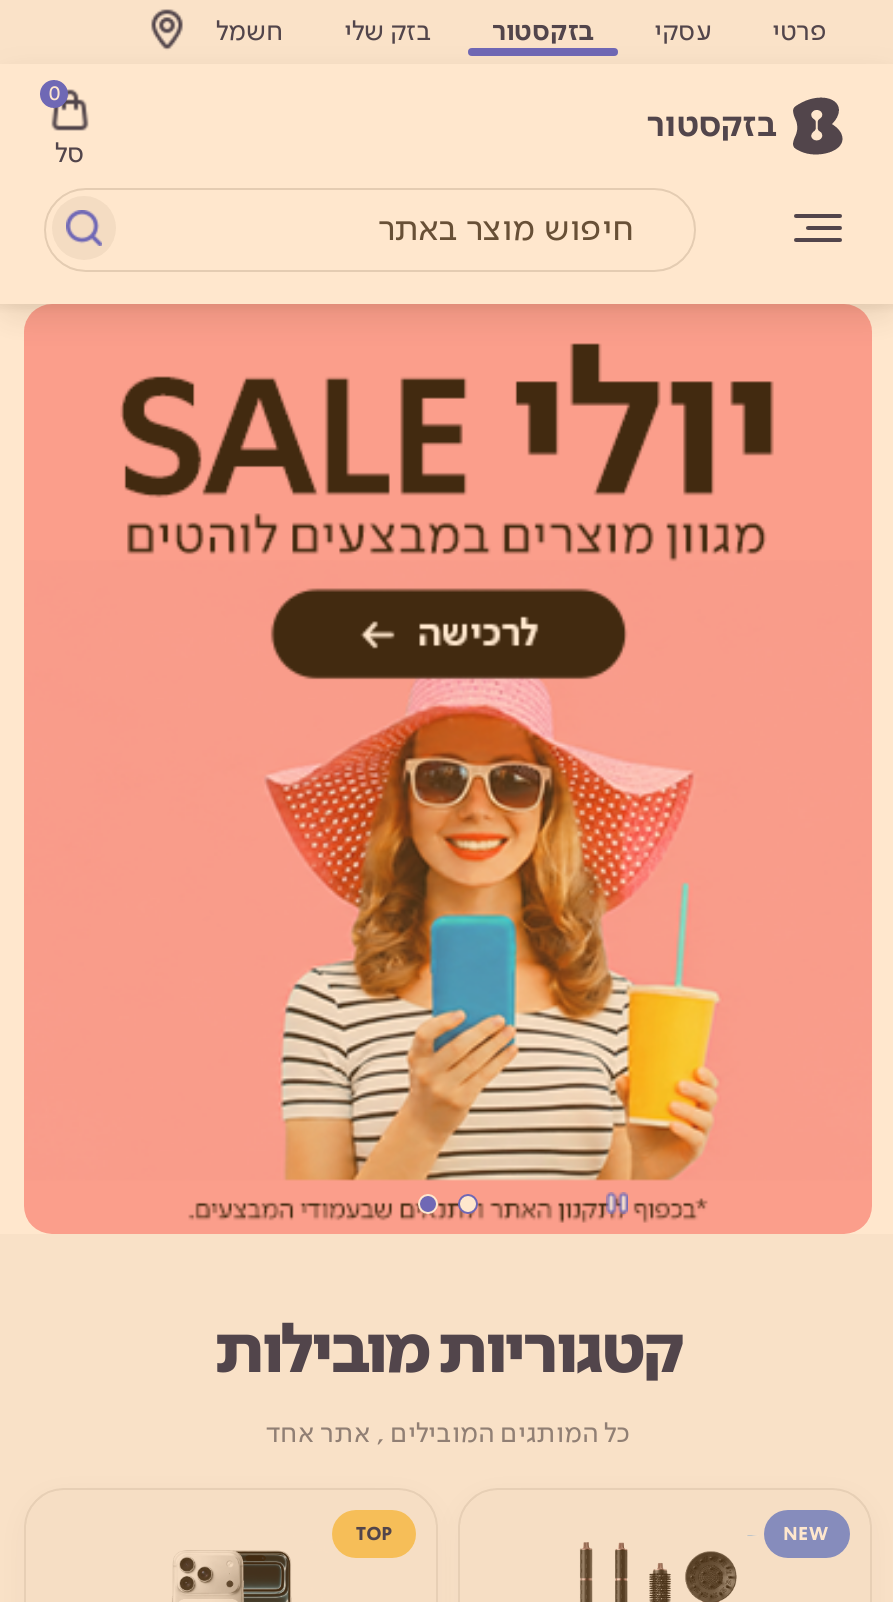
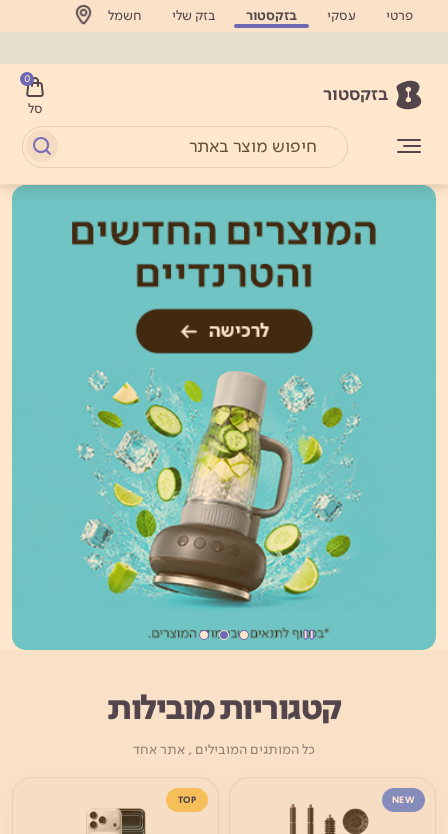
- [image]
+ [image]
